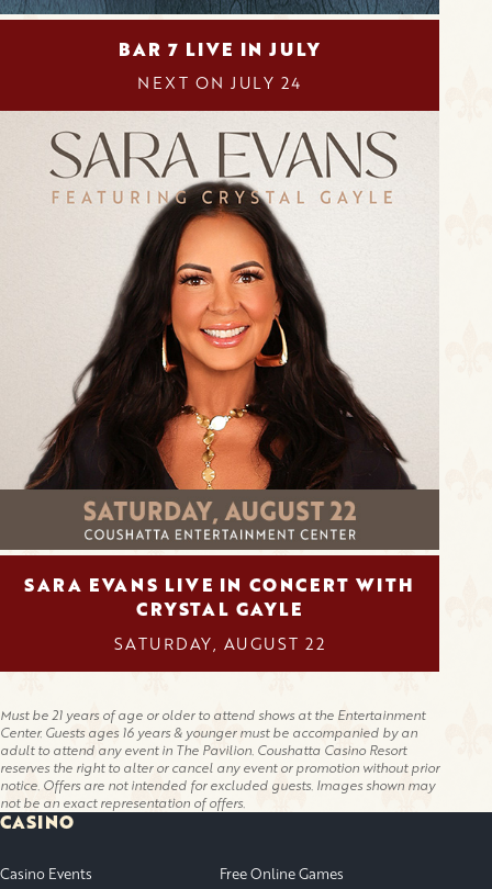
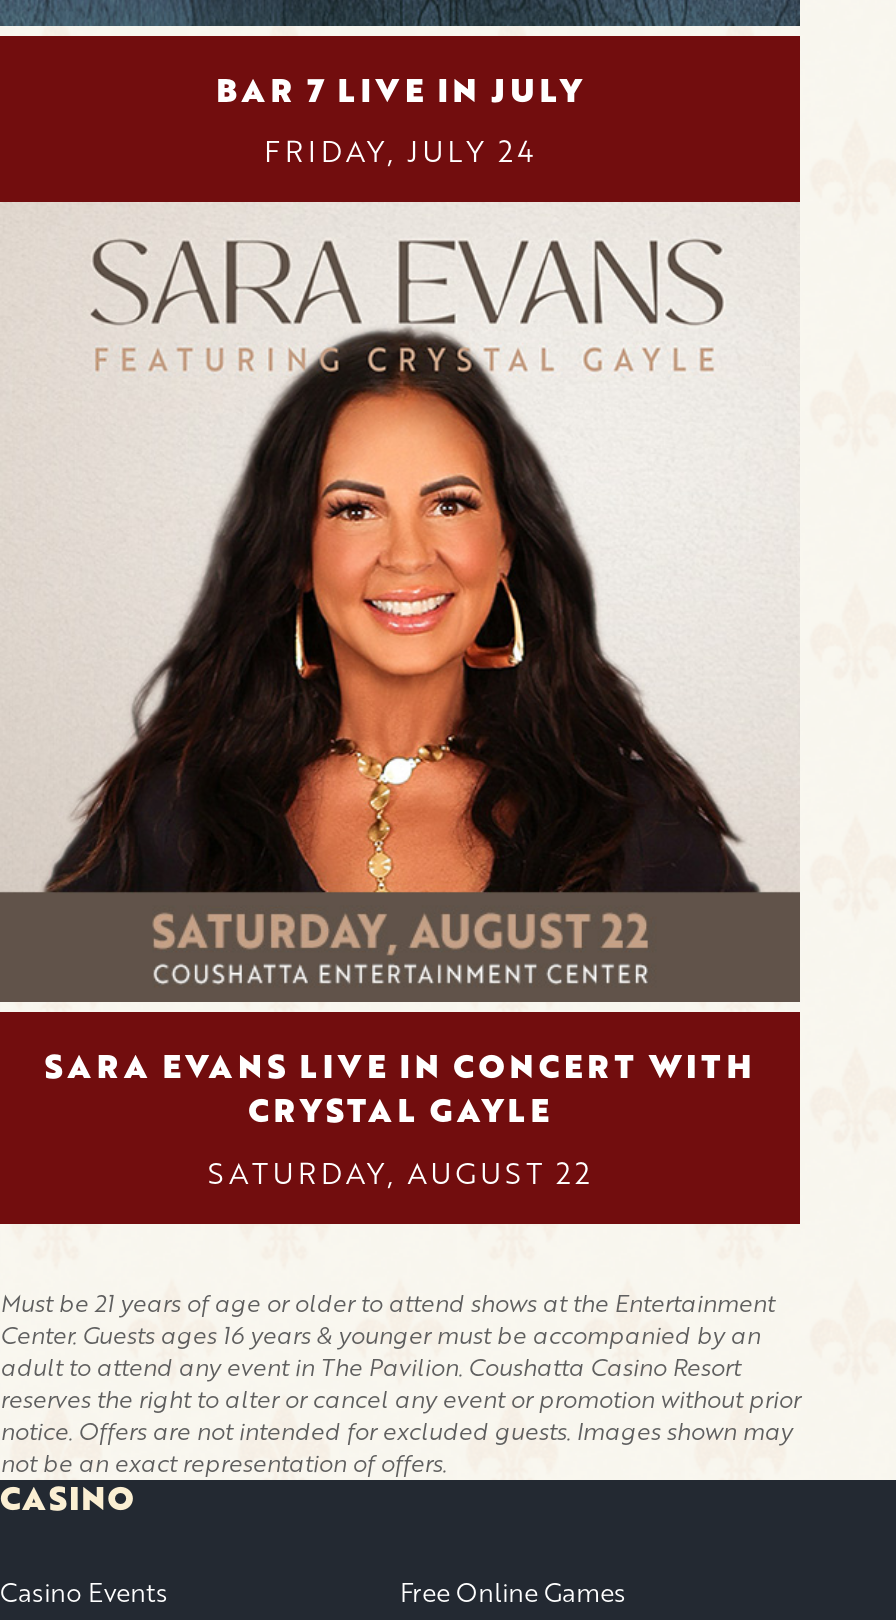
- NEXT ON JULY 24
+ FRIDAY, JULY 24
